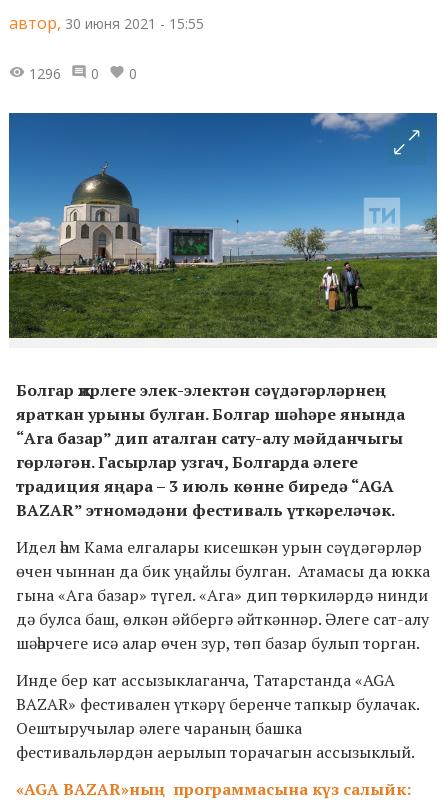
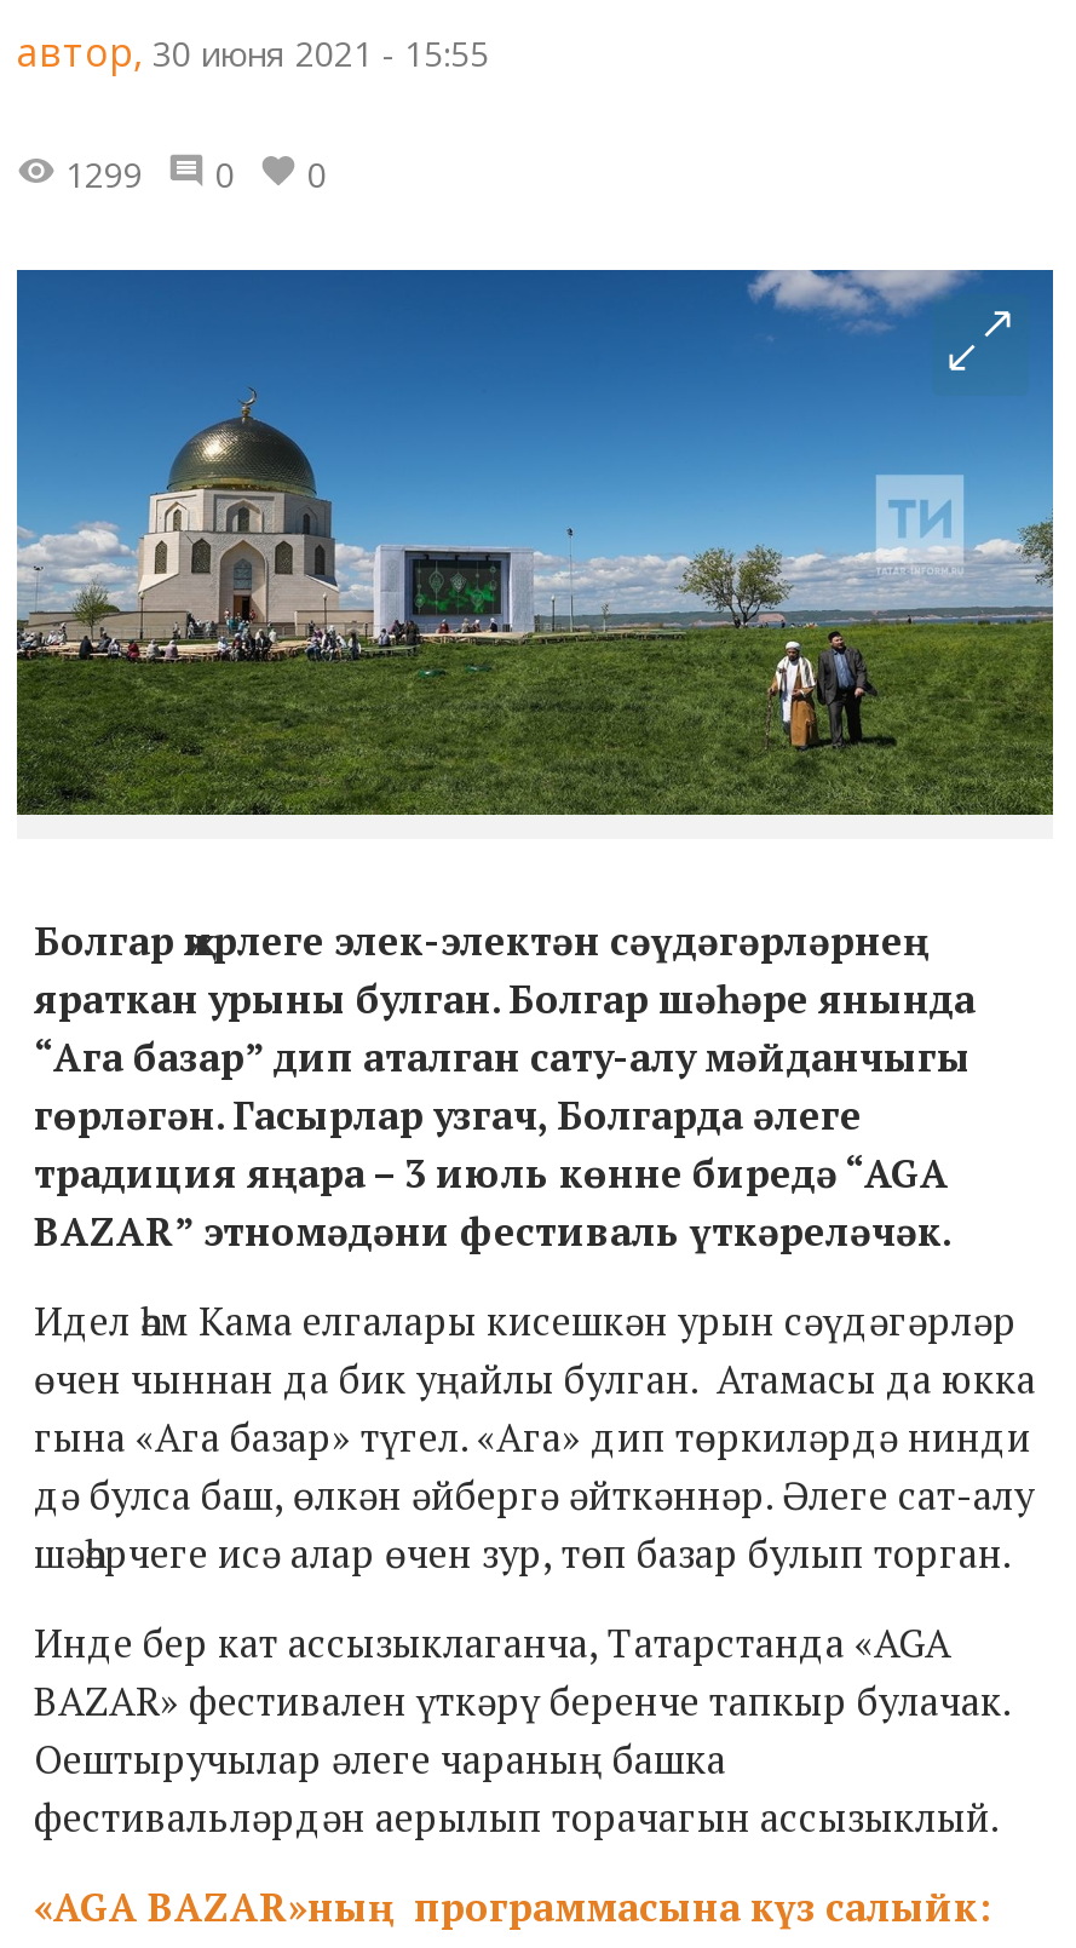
- 1296 0 0
+ 1299 0 0
